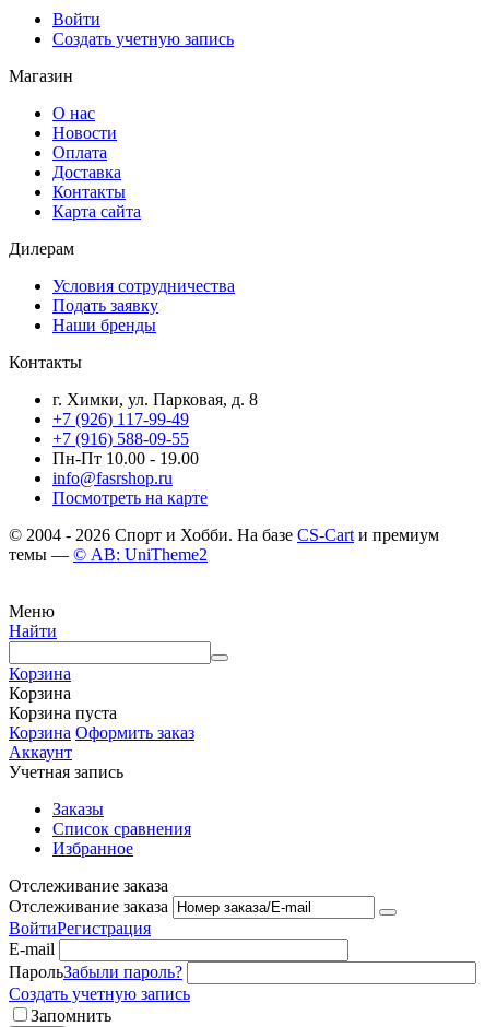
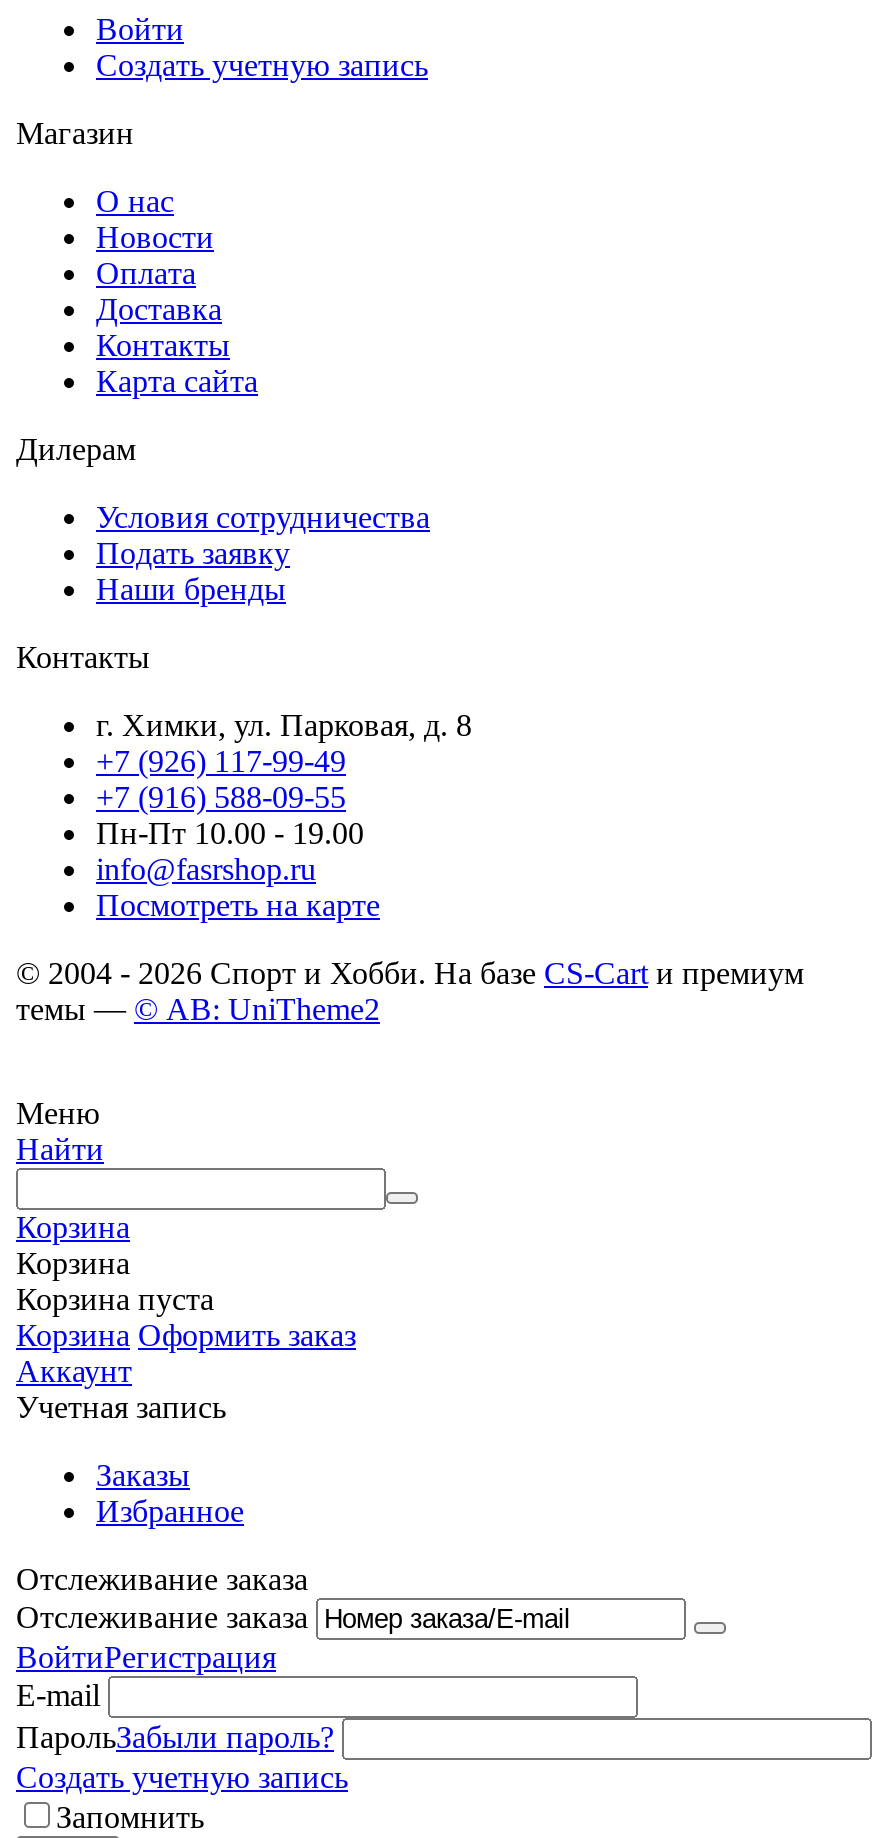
- Список сравнения
